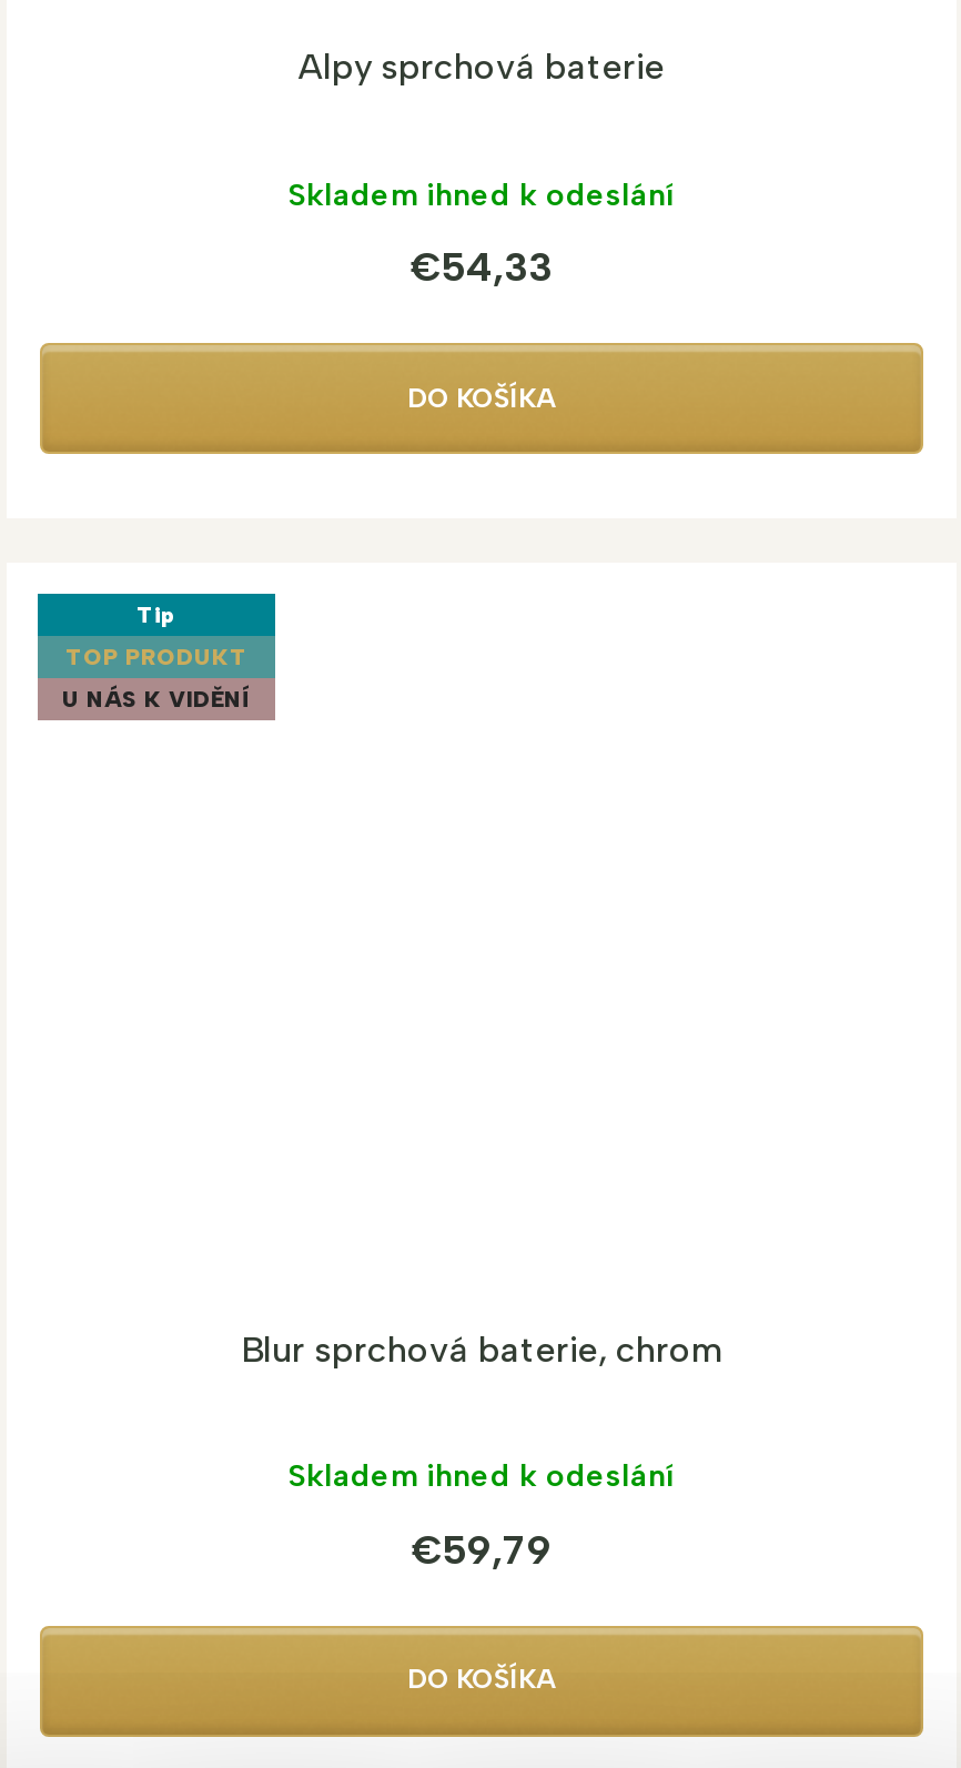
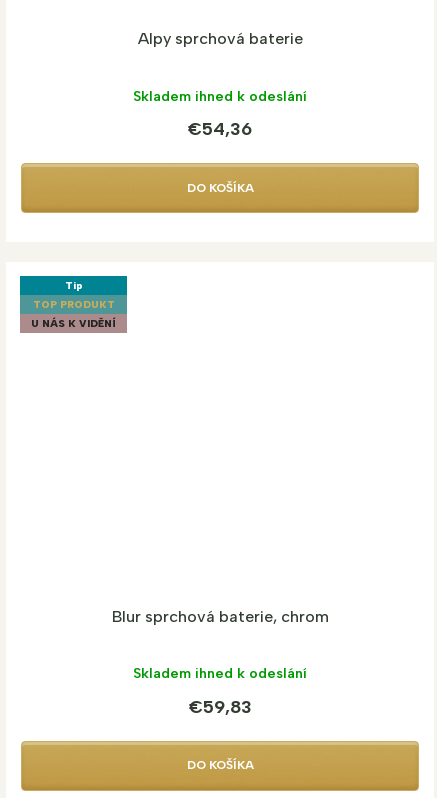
- €54,33
+ €54,36

- €59,79
+ €59,83
